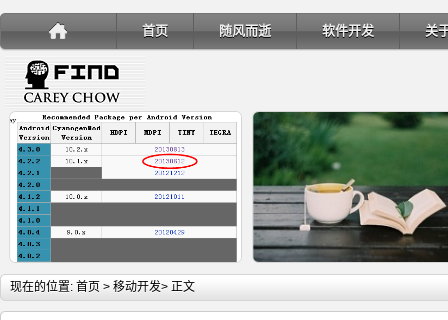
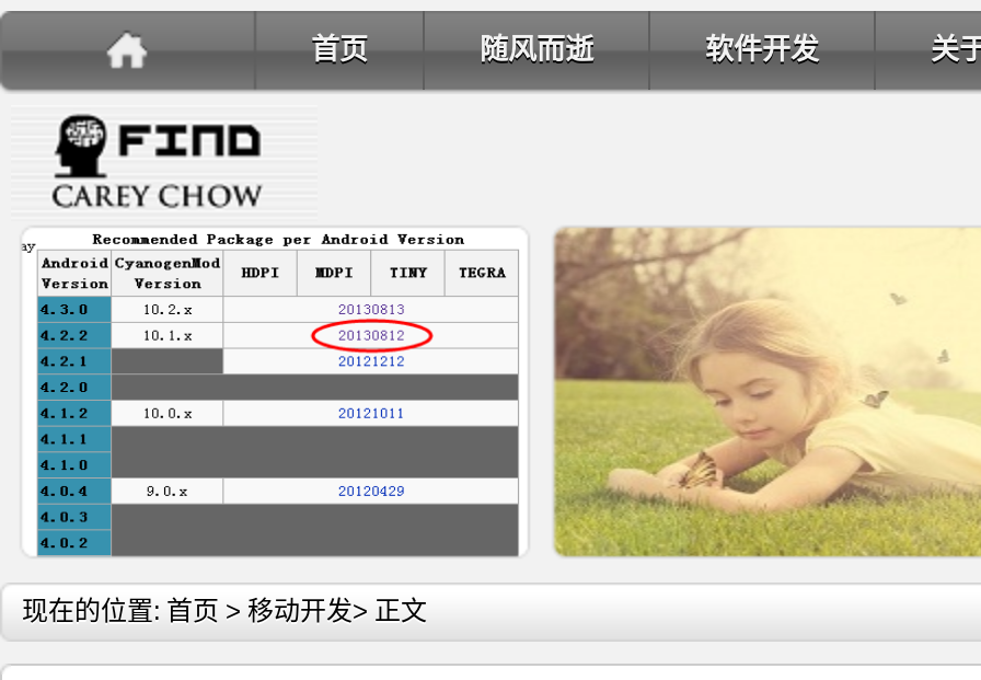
- [image]
+ [image]
